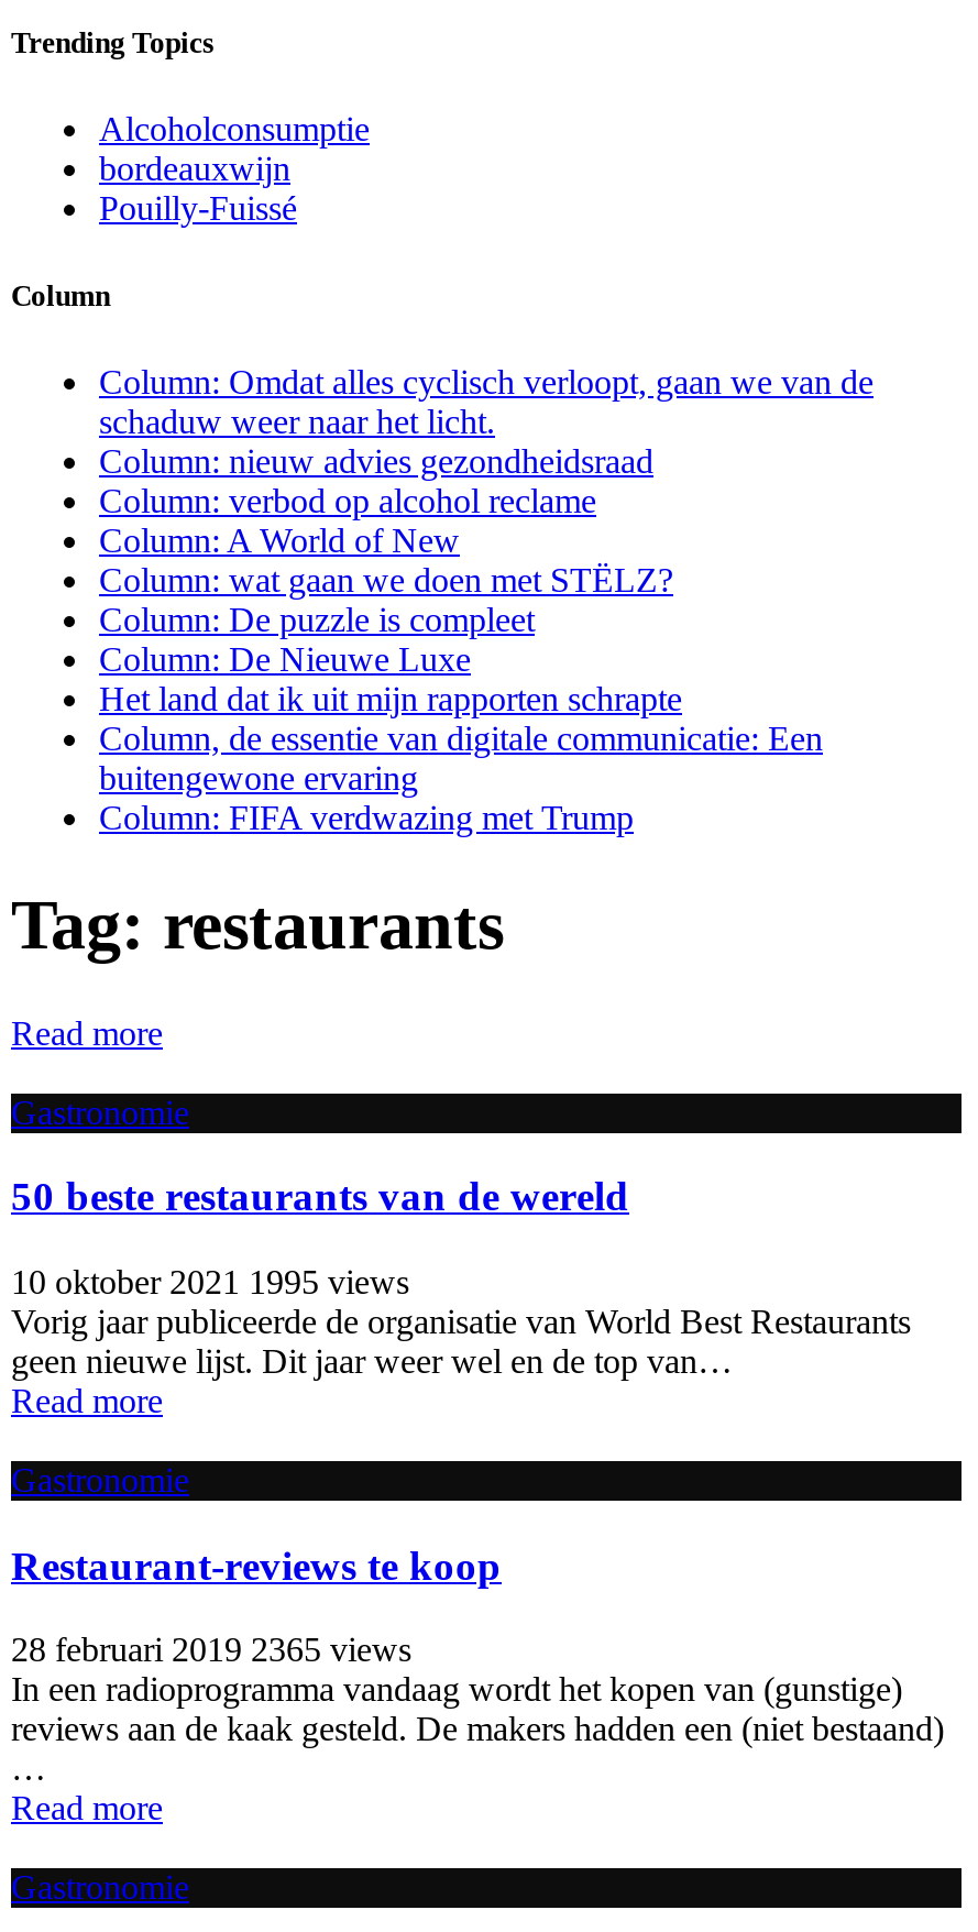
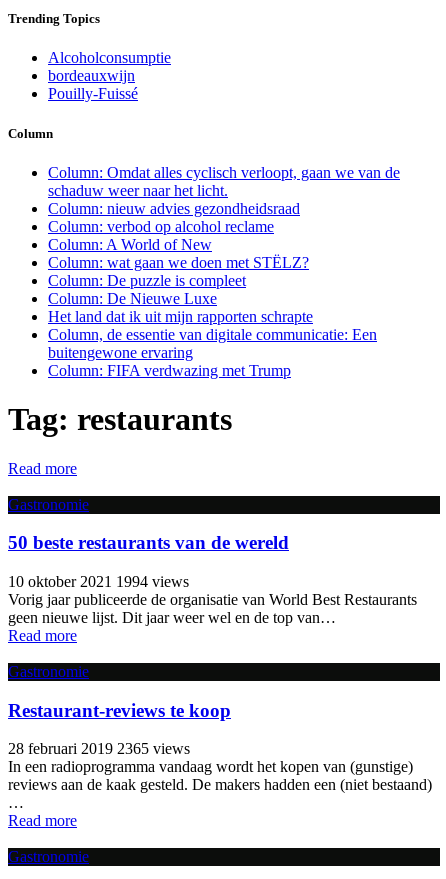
- 10 oktober 2021 1995 views
+ 10 oktober 2021 1994 views
